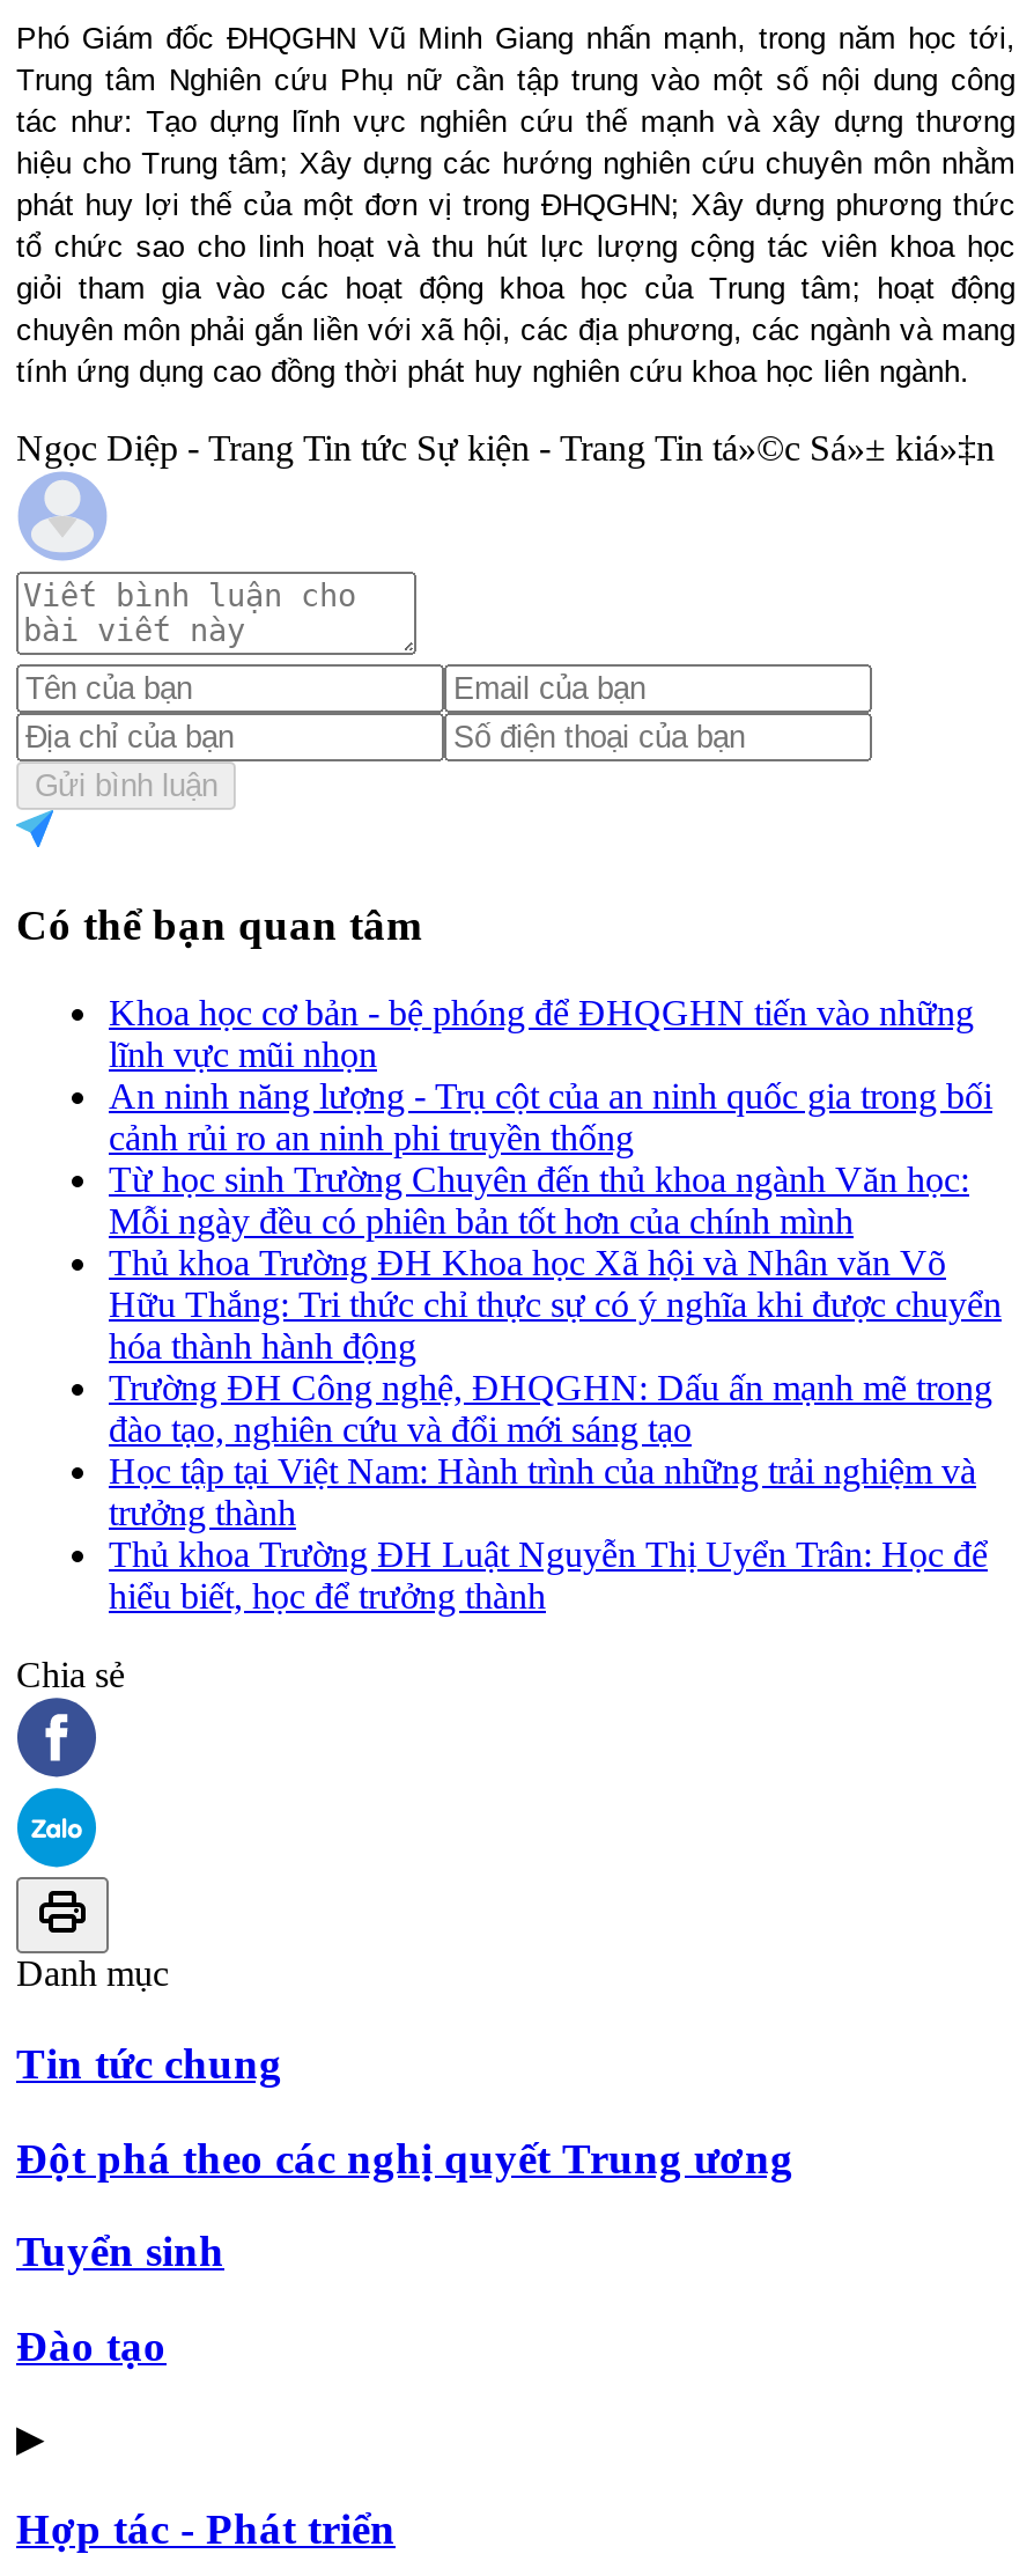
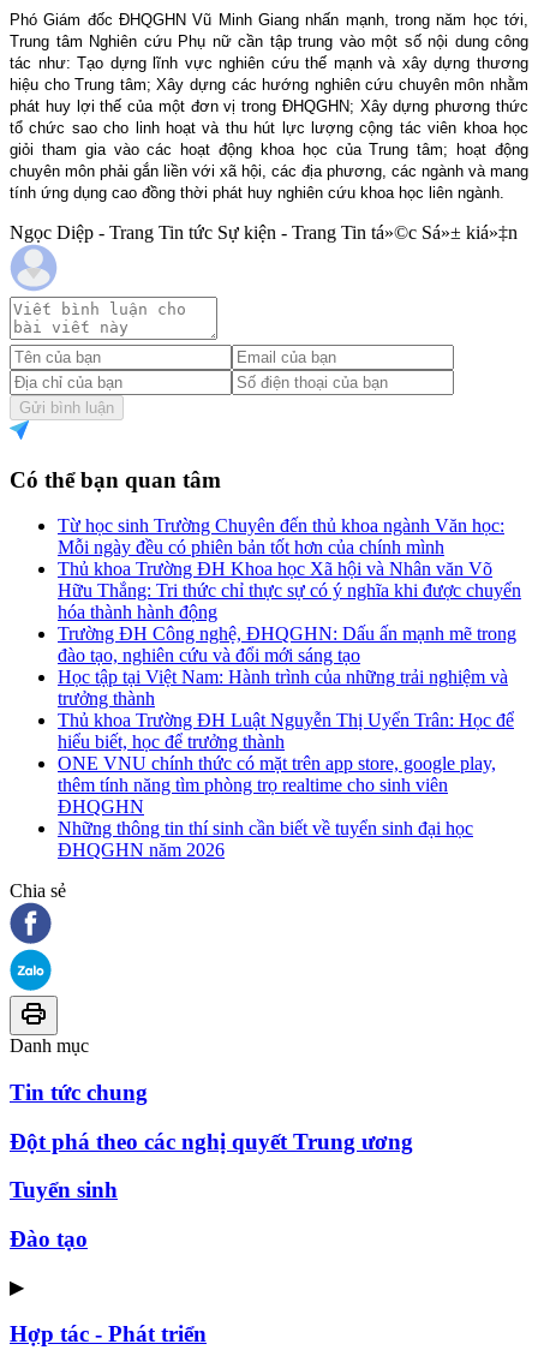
- Khoa học cơ bản - bệ phóng để ĐHQGHN tiến vào những
- lĩnh vực mũi nhọn
- An ninh năng lượng - Trụ cột của an ninh quốc gia trong bối
- cảnh rủi ro an ninh phi truyền thống

moved up: Từ học sinh Trường Chuyên đến thủ khoa ngành Văn học: | Mỗi ngày đều có phiên bản tốt hơn của chính mình | Thủ khoa Trường ĐH Khoa học Xã hội và Nhân văn Võ | ... | Thủ khoa Trường ĐH Luật Nguyễn Thị Uyển Trân: Học để | hiểu biết, học để trưởng thành

+ ONE VNU chính thức có mặt trên app store, google play,
+ thêm tính năng tìm phòng trọ realtime cho sinh viên
+ ĐHQGHN
+ Những thông tin thí sinh cần biết về tuyển sinh đại học
+ ĐHQGHN năm 2026
